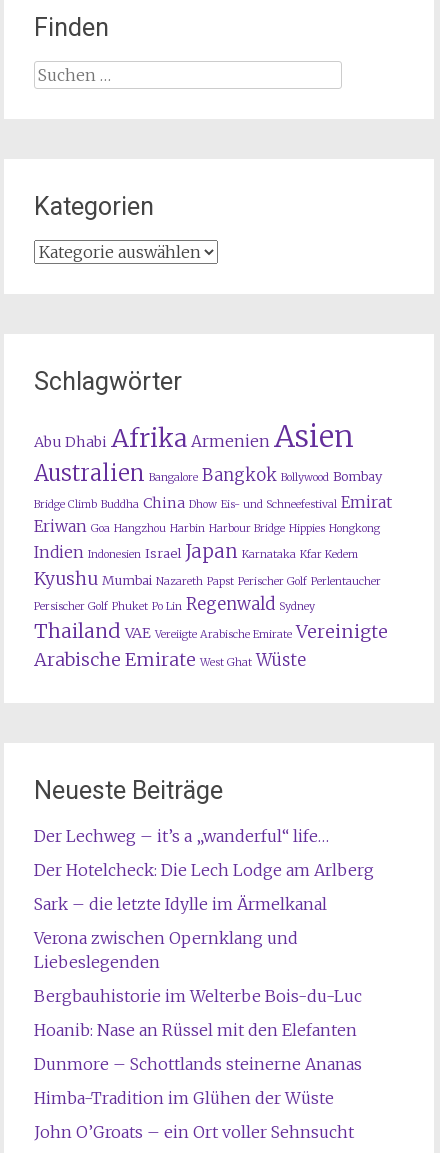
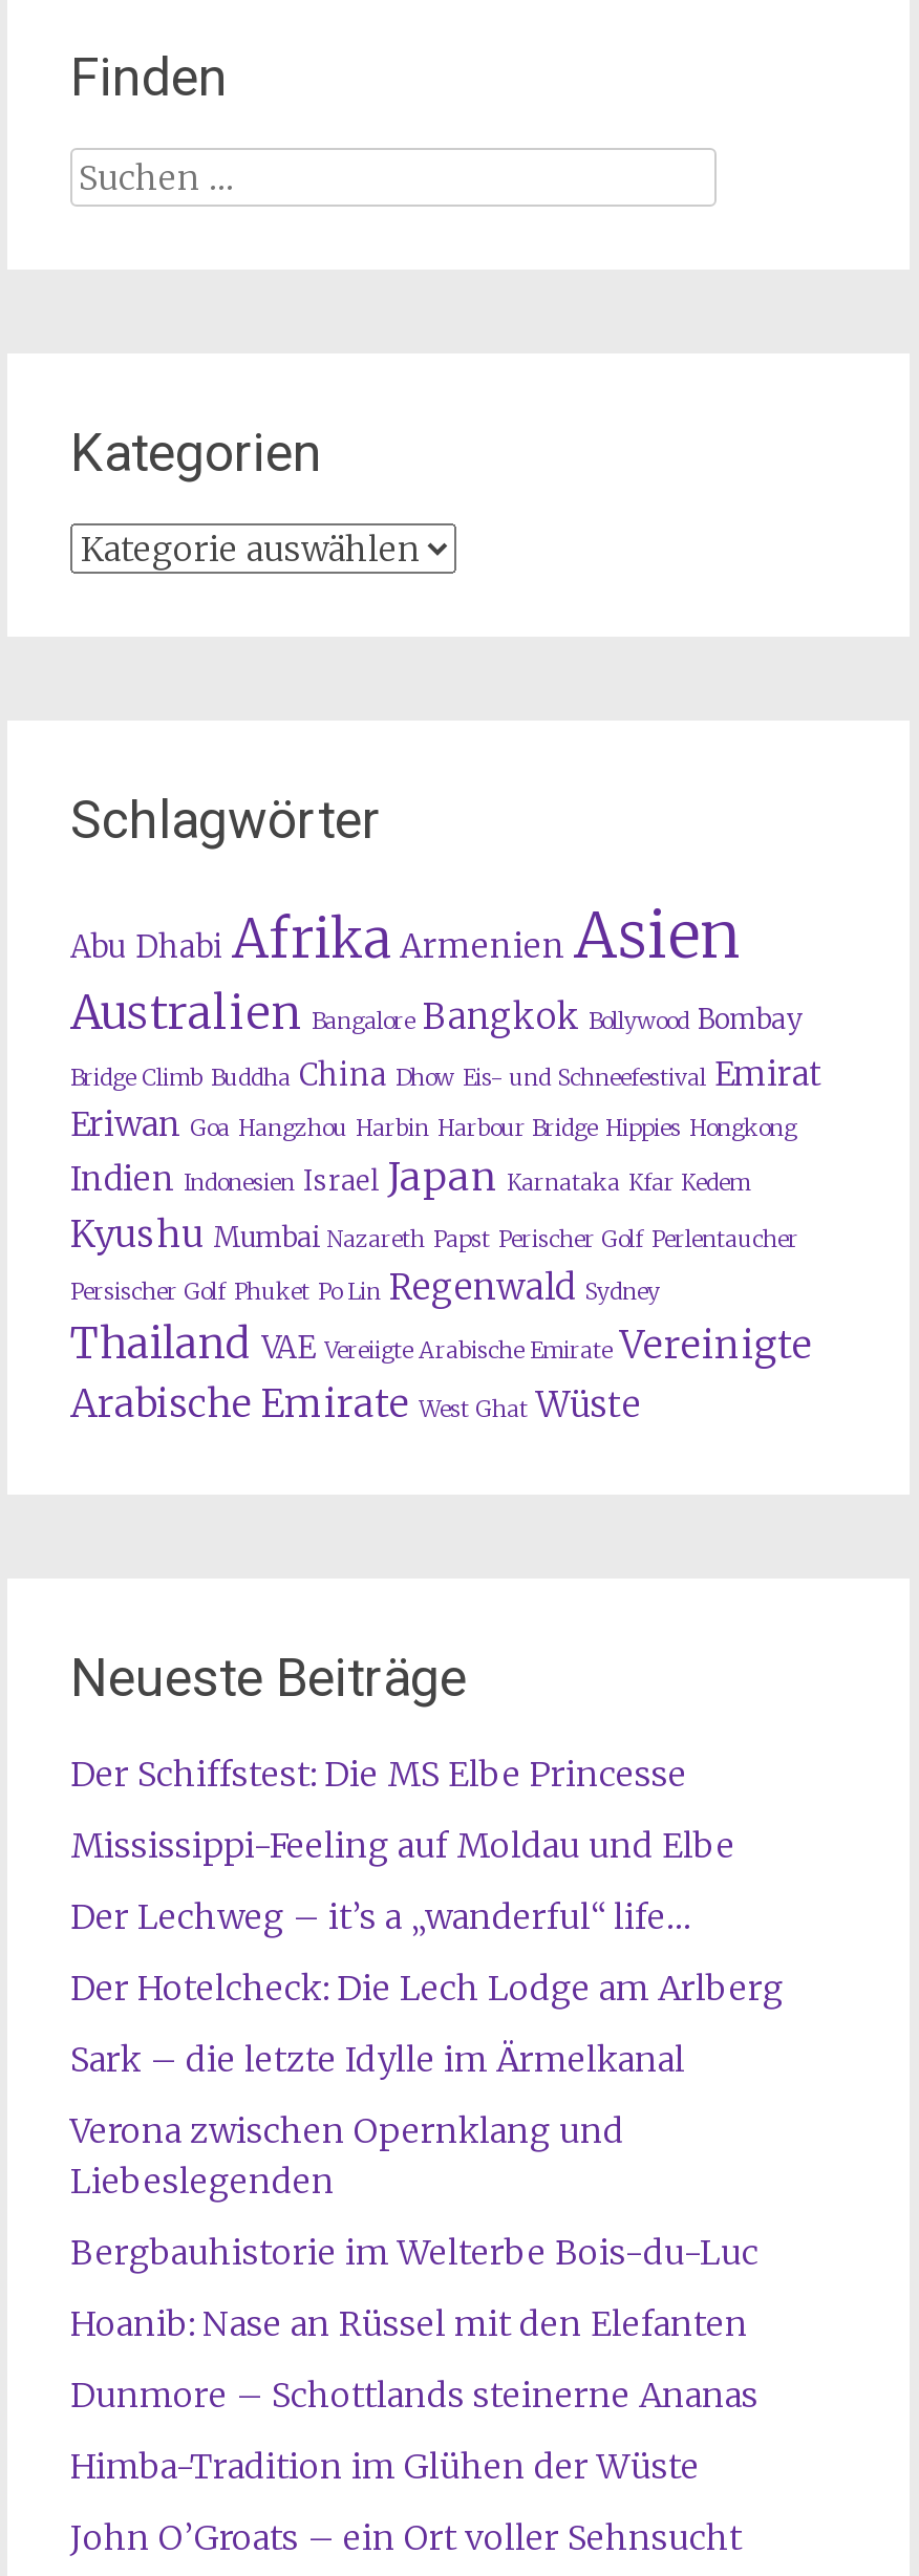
+ Der Schiffstest: Die MS Elbe Princesse
+ Mississippi-Feeling auf Moldau und Elbe
